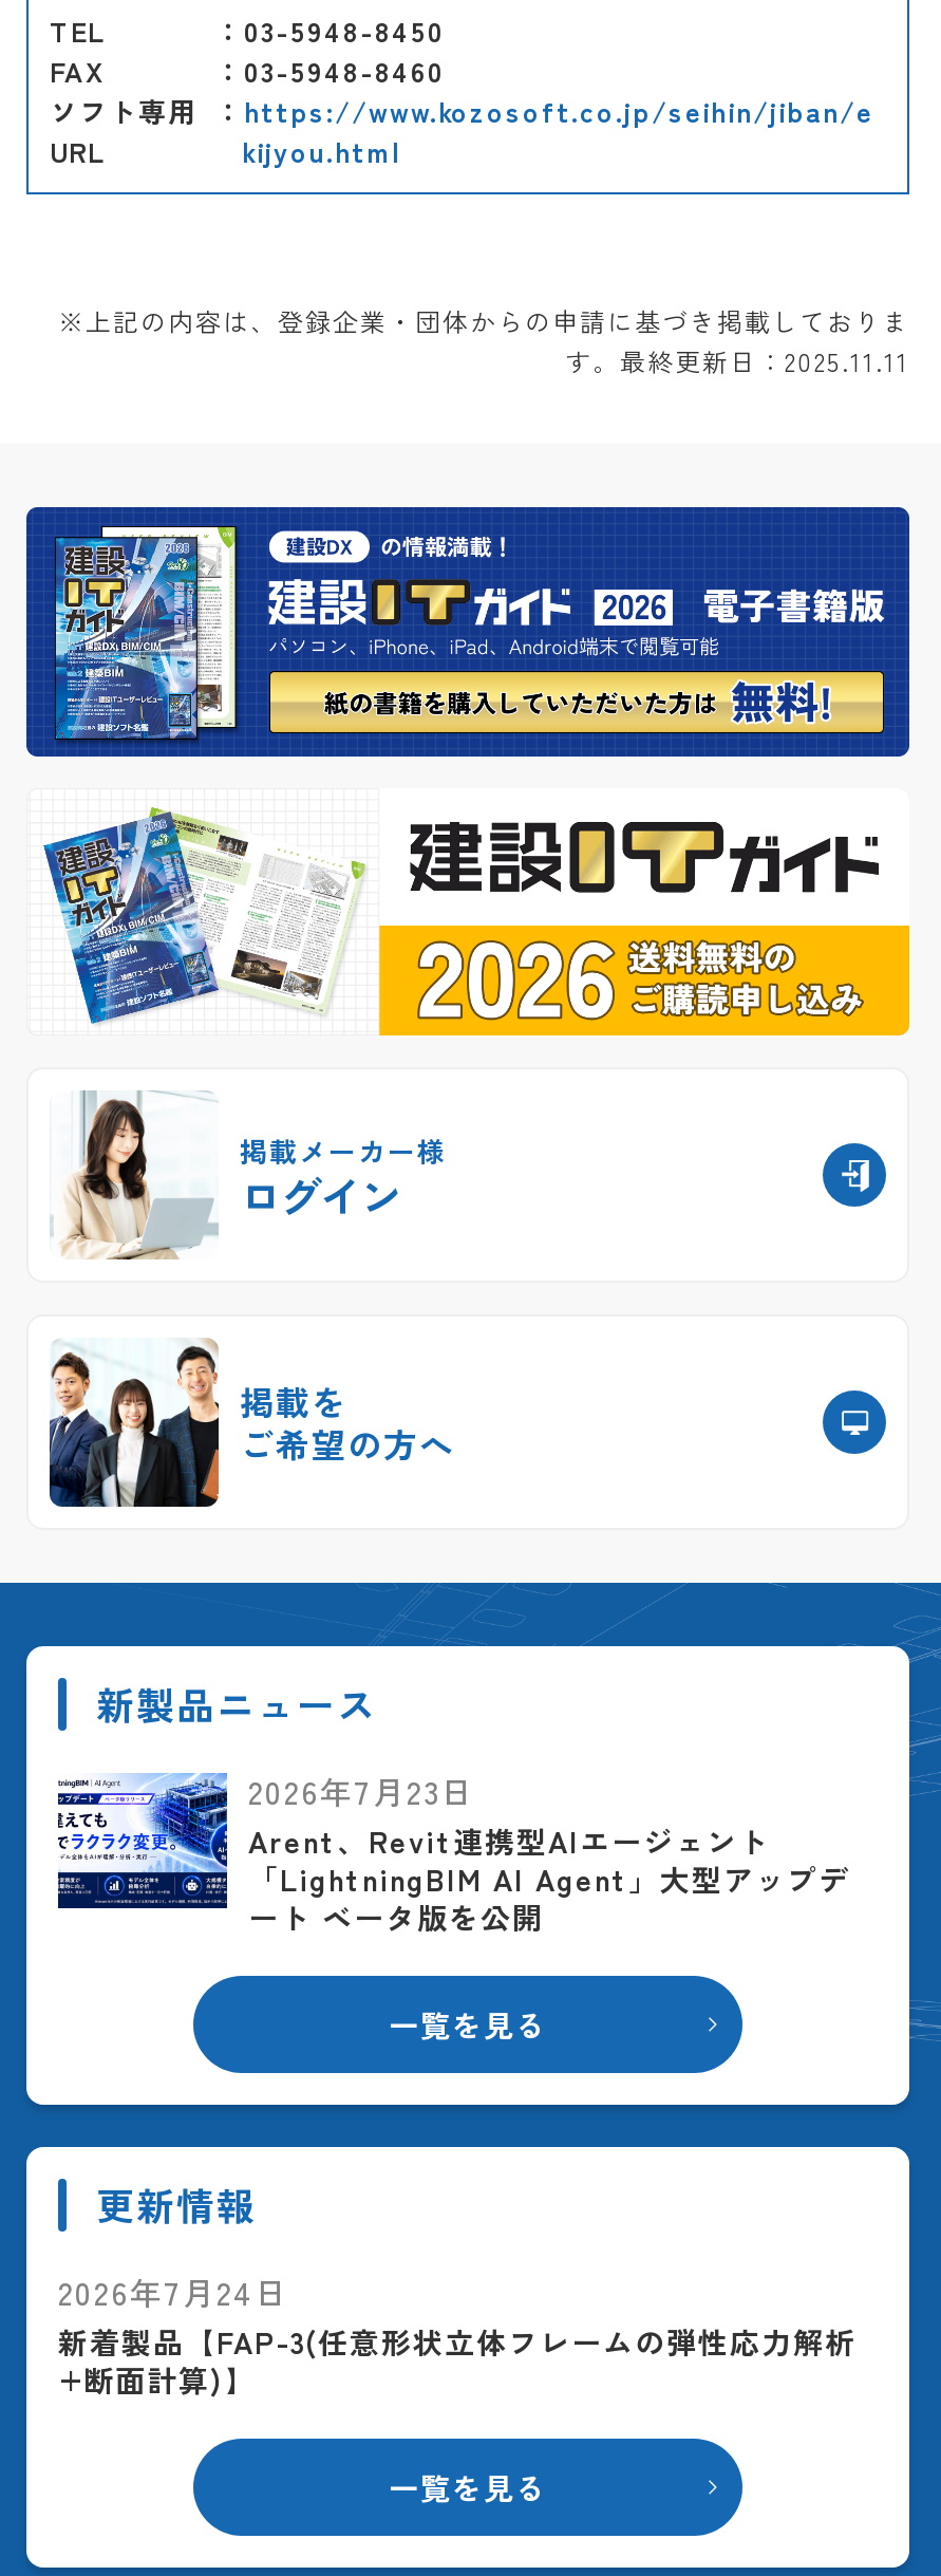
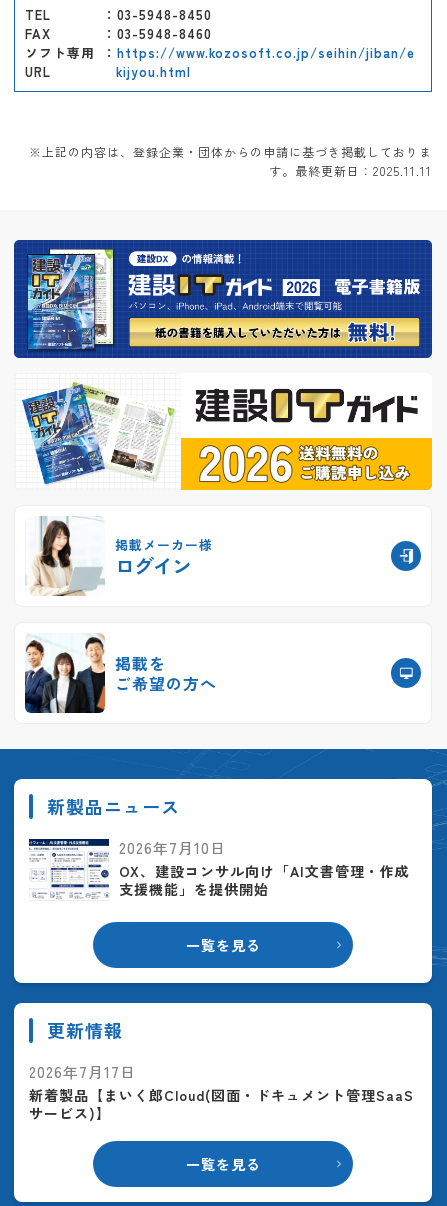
- [image]
- 2026年7月23日
- Arent、Revit連携型AIエージェント
- 「LightningBIM AI Agent」大型アップデ
- ート ベータ版を公開
+ [image]
+ 2026年7月10日
+ OX、建設コンサル向け「AI文書管理・作成
+ 支援機能」を提供開始

- 2026年7月24日
- 新着製品【FAP-3(任意形状立体フレームの弾性応力解析
- +断面計算)】
+ 2026年7月17日
+ 新着製品【まいく郎Cloud(図面・ドキュメント管理SaaS
+ サービス)】
